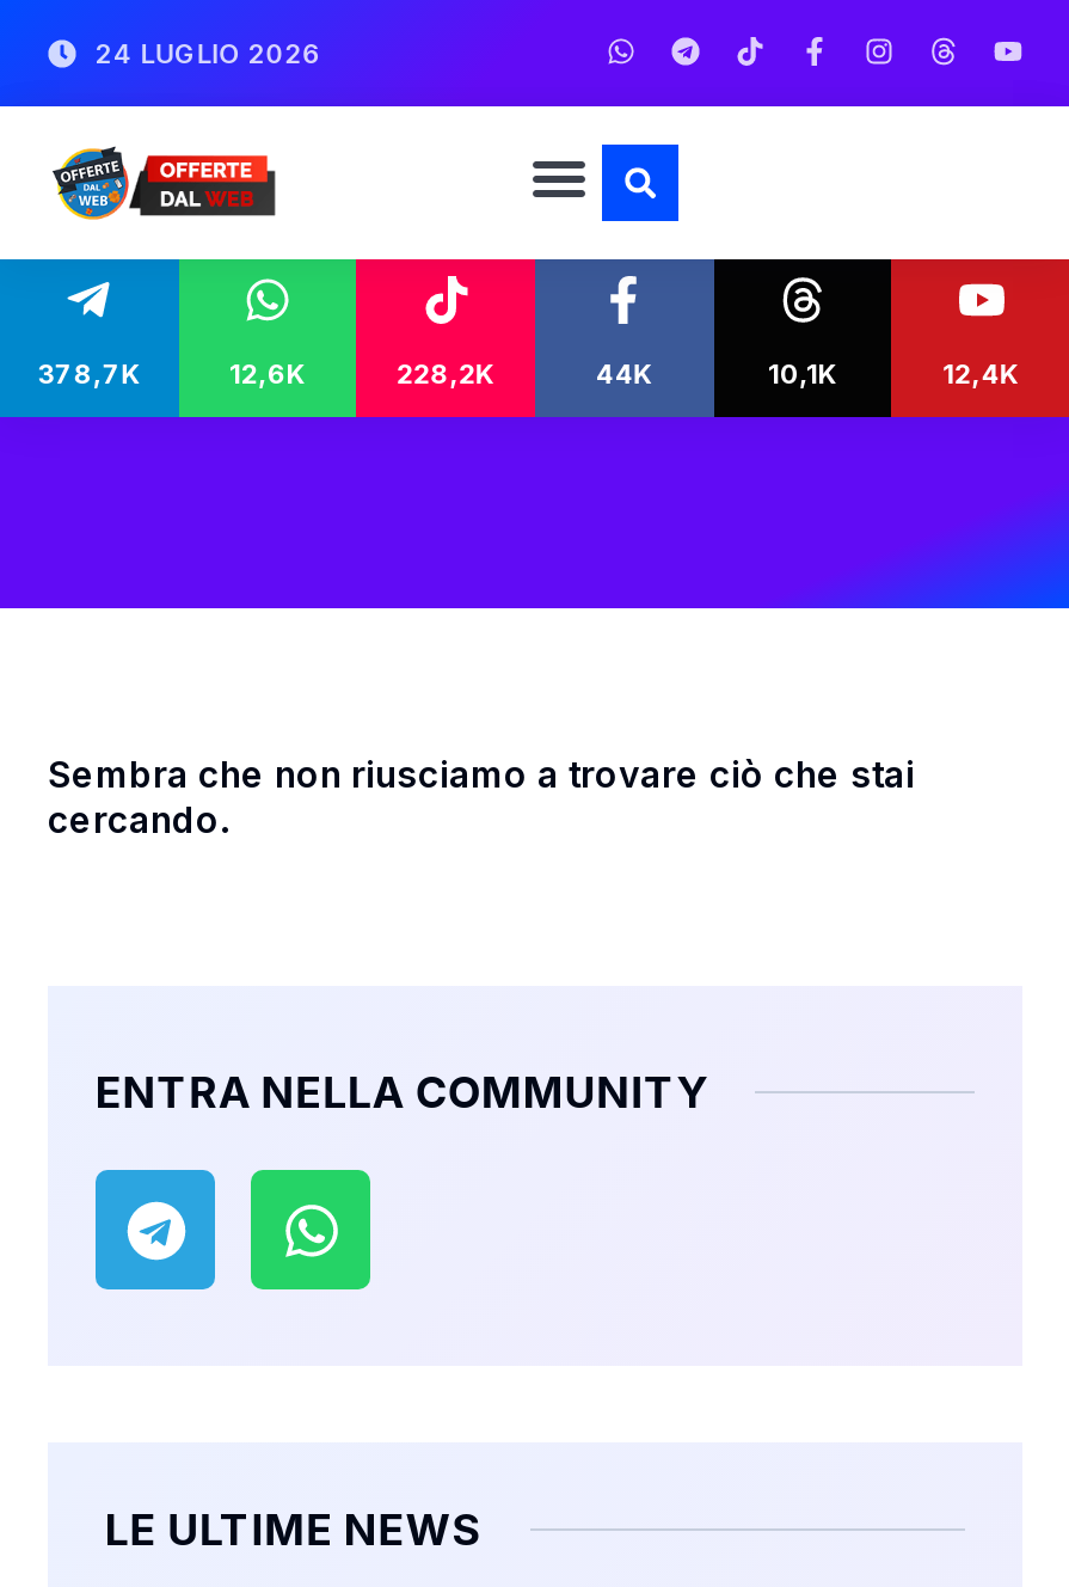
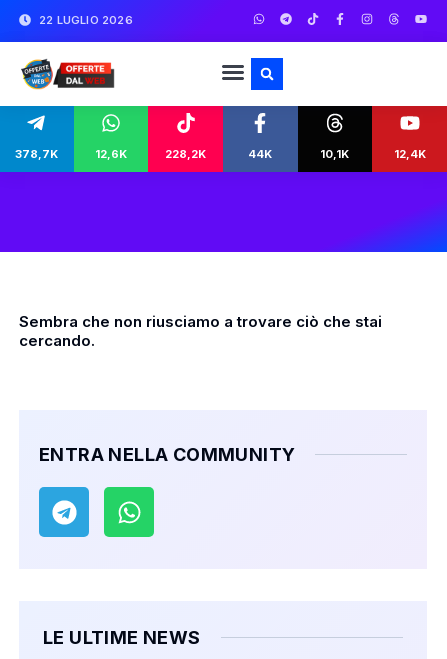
- 24 LUGLIO 2026
+ 22 LUGLIO 2026
